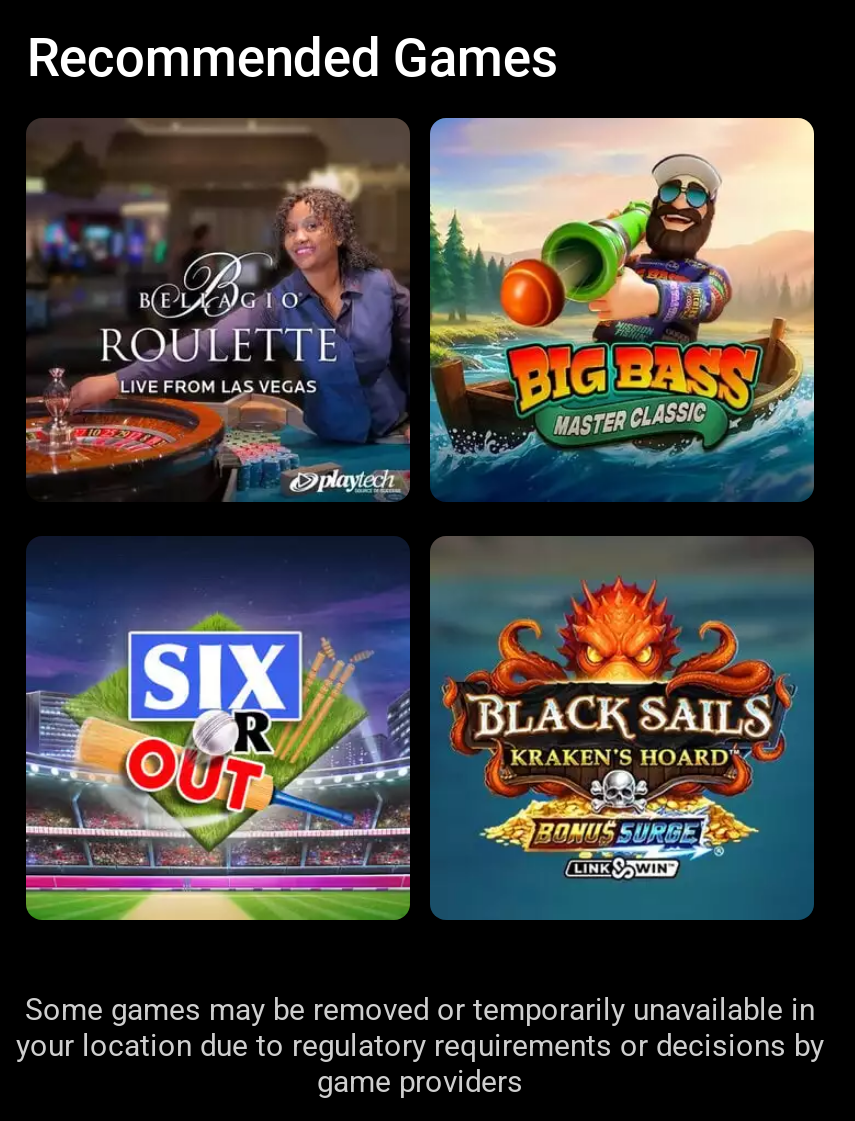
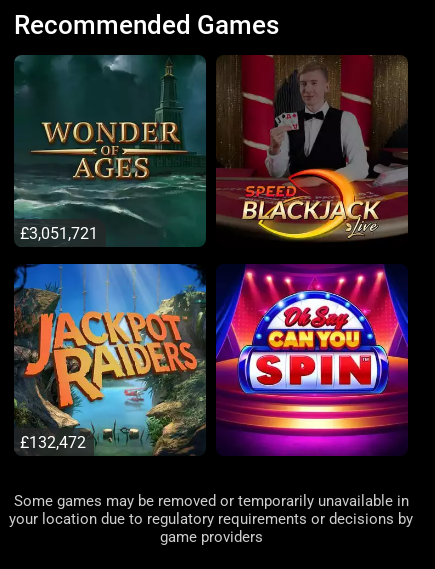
+ £3,051,721

+ £132,472

- [image]
+ [image]

- [image]
+ [image]

- [image]
+ [image]

- [image]
+ [image]
